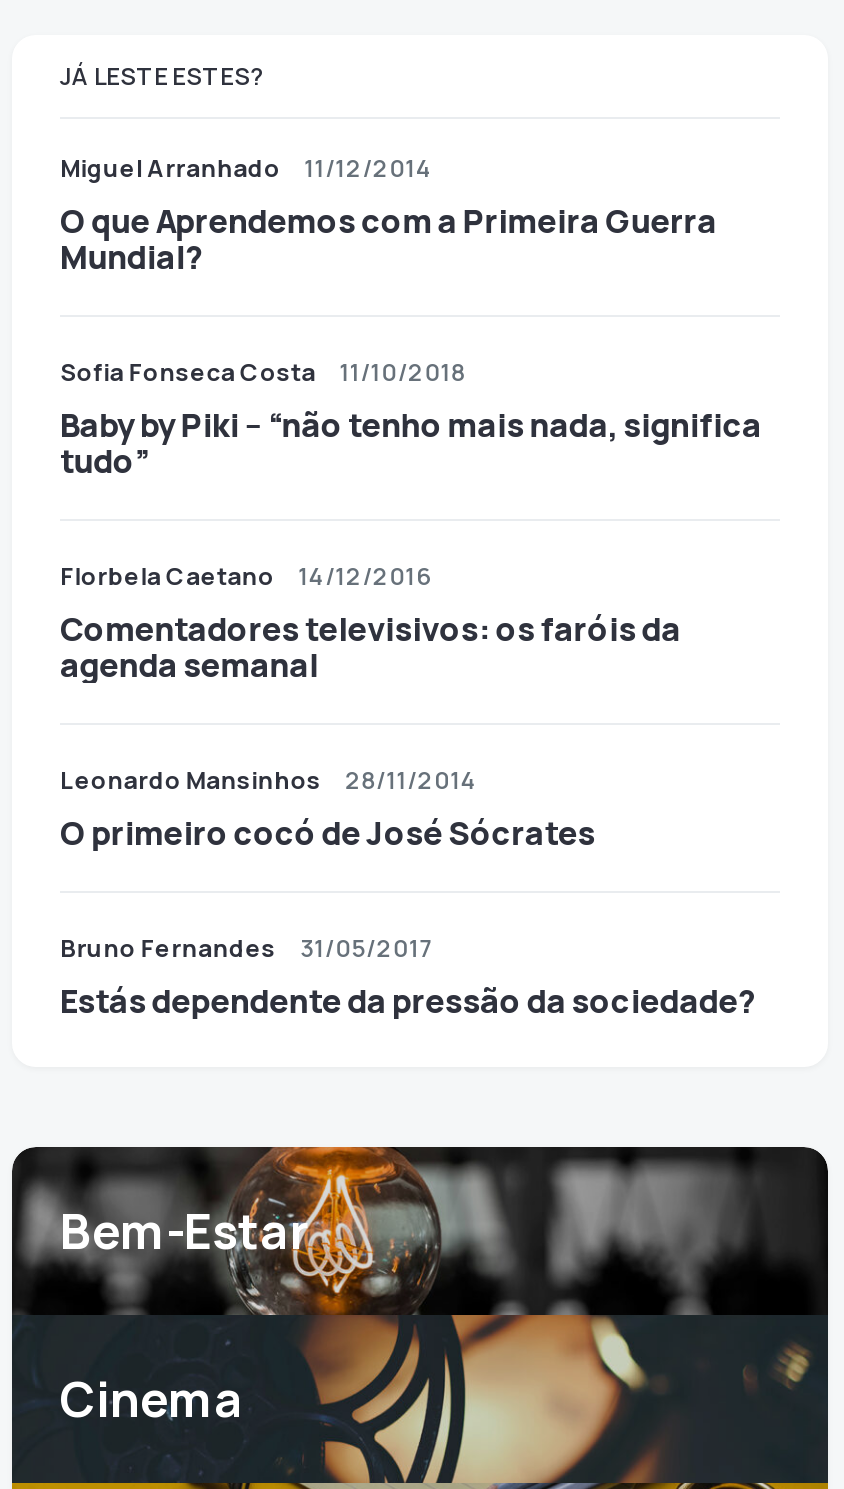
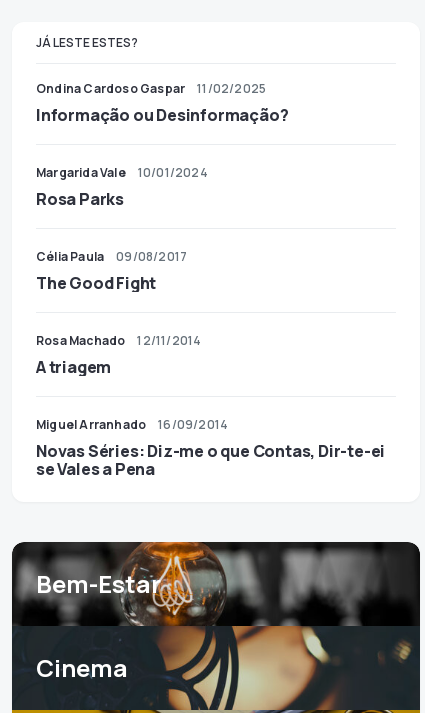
+ Ondina Cardoso Gaspar
+ 11/02/2025
+ Informação ou Desinformação?
+ Margarida Vale
+ 10/01/2024
+ Rosa Parks
+ Célia Paula
+ 09/08/2017
+ The Good Fight
+ Rosa Machado
+ 12/11/2014
+ A triagem

- 11/12/2014
- O que Aprendemos com a Primeira Guerra
- Mundial?
- Sofia Fonseca Costa
- 11/10/2018
- Baby by Piki – “não tenho mais nada, significa
- tudo”
- Florbela Caetano
- 14/12/2016
- Comentadores televisivos: os faróis da
- agenda semanal
- Leonardo Mansinhos
- 28/11/2014
- O primeiro cocó de José Sócrates
- Bruno Fernandes
- 31/05/2017
- Estás dependente da pressão da sociedade?
+ 16/09/2014
+ Novas Séries: Diz-me o que Contas, Dir-te-ei
+ se Vales a Pena

moved down: Miguel Arranhado
